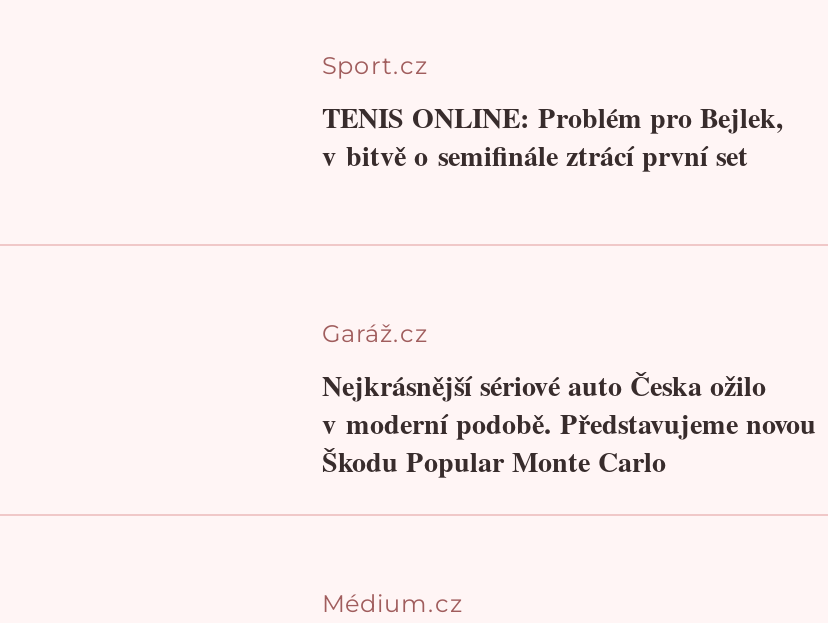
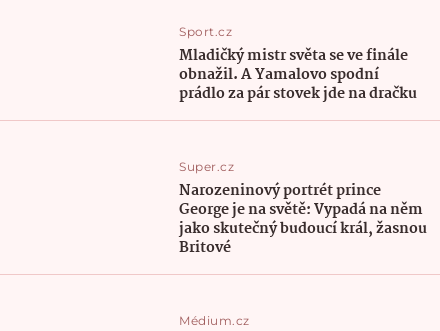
- TENIS ONLINE: Problém pro Bejlek,
- v bitvě o semifinále ztrácí první set
+ Mladičký mistr světa se ve finále
+ obnažil. A Yamalovo spodní
+ prádlo za pár stovek jde na dračku

- Garáž.cz
- Nejkrásnější sériové auto Česka ožilo
- v moderní podobě. Představujeme novou
- Škodu Popular Monte Carlo
+ Super.cz
+ Narozeninový portrét prince
+ George je na světě: Vypadá na něm
+ jako skutečný budoucí král, žasnou
+ Britové
